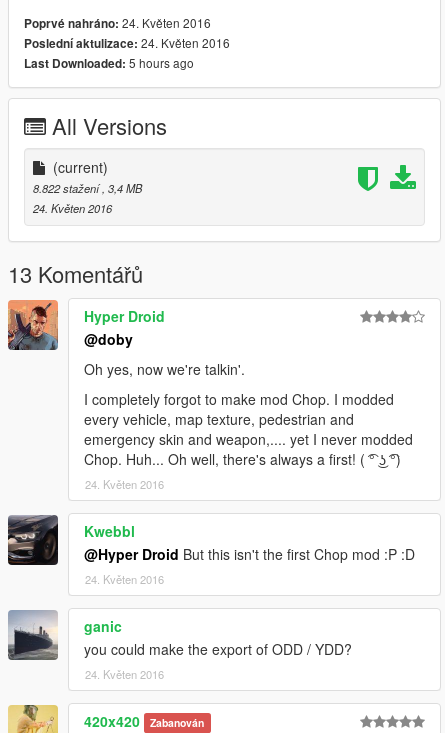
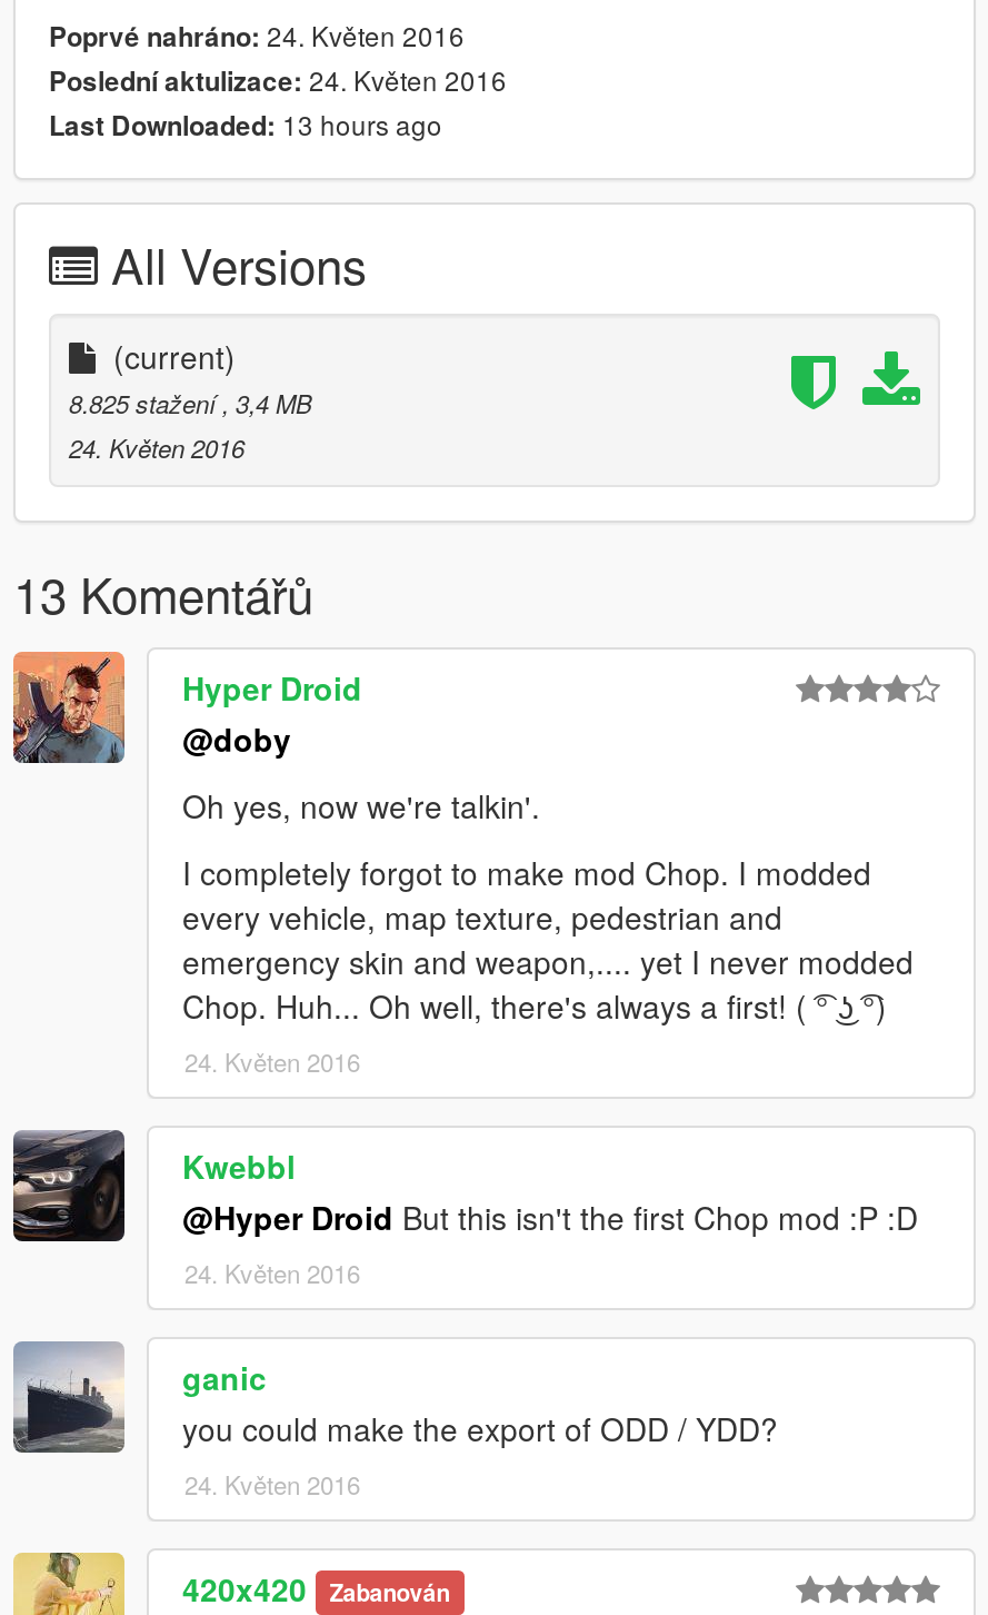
- Last Downloaded: 5 hours ago
+ Last Downloaded: 13 hours ago

- 8.822 stažení, 3,4 MB
+ 8.825 stažení, 3,4 MB
